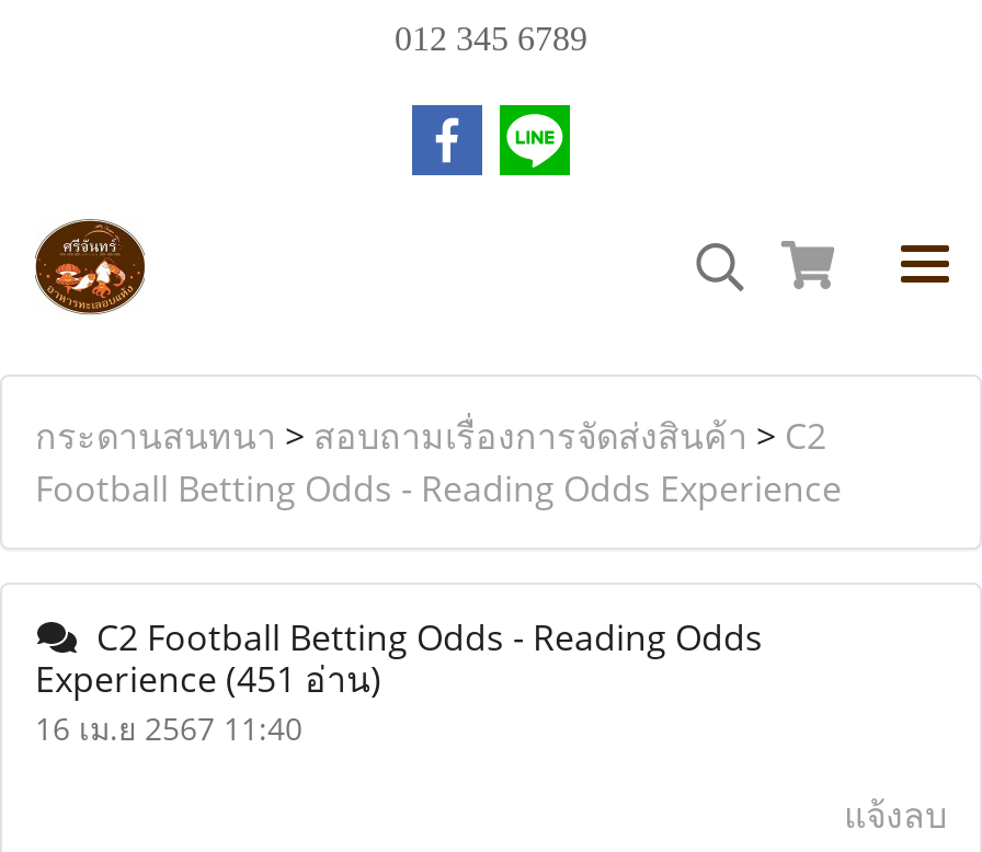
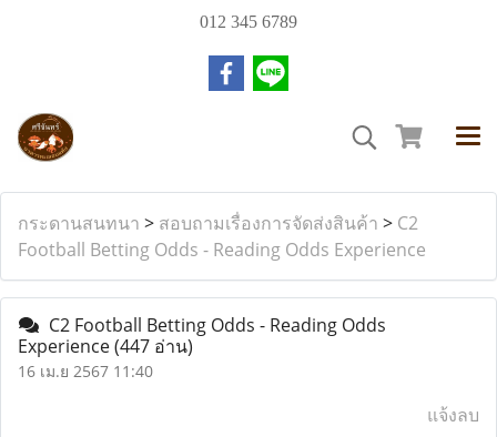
- Experience (451 อ่าน)
+ Experience (447 อ่าน)
